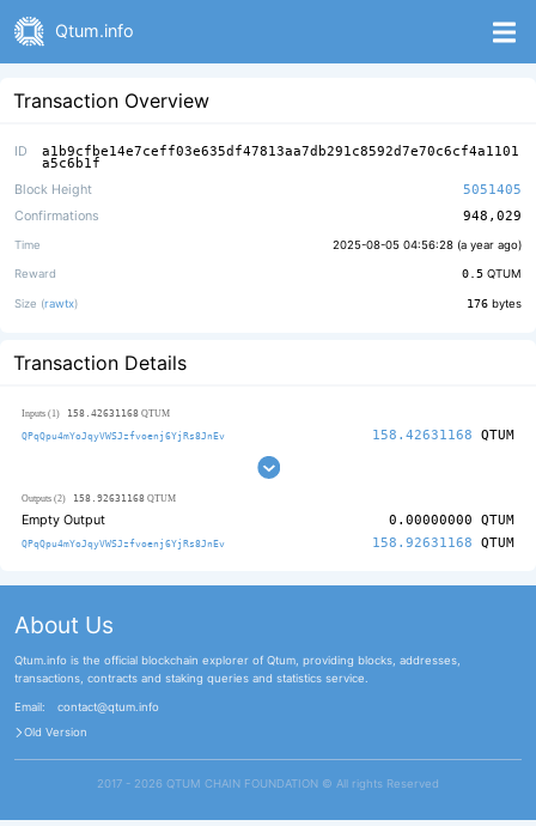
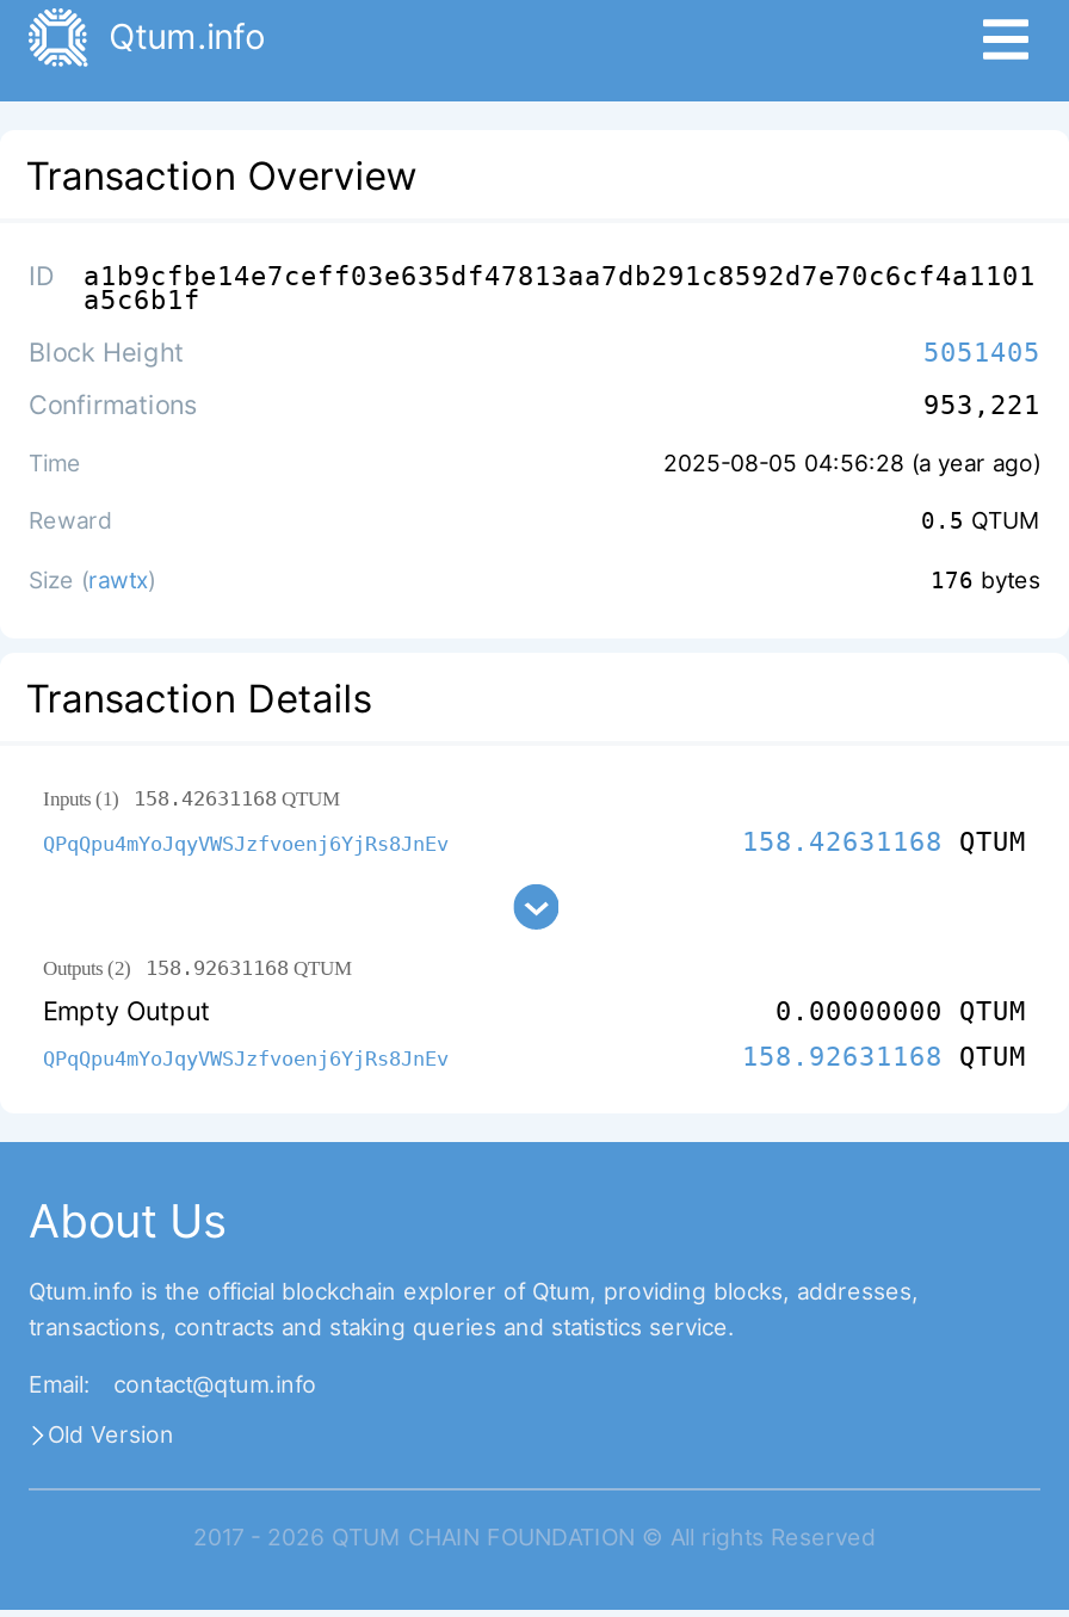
- 948,029
+ 953,221
